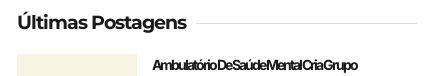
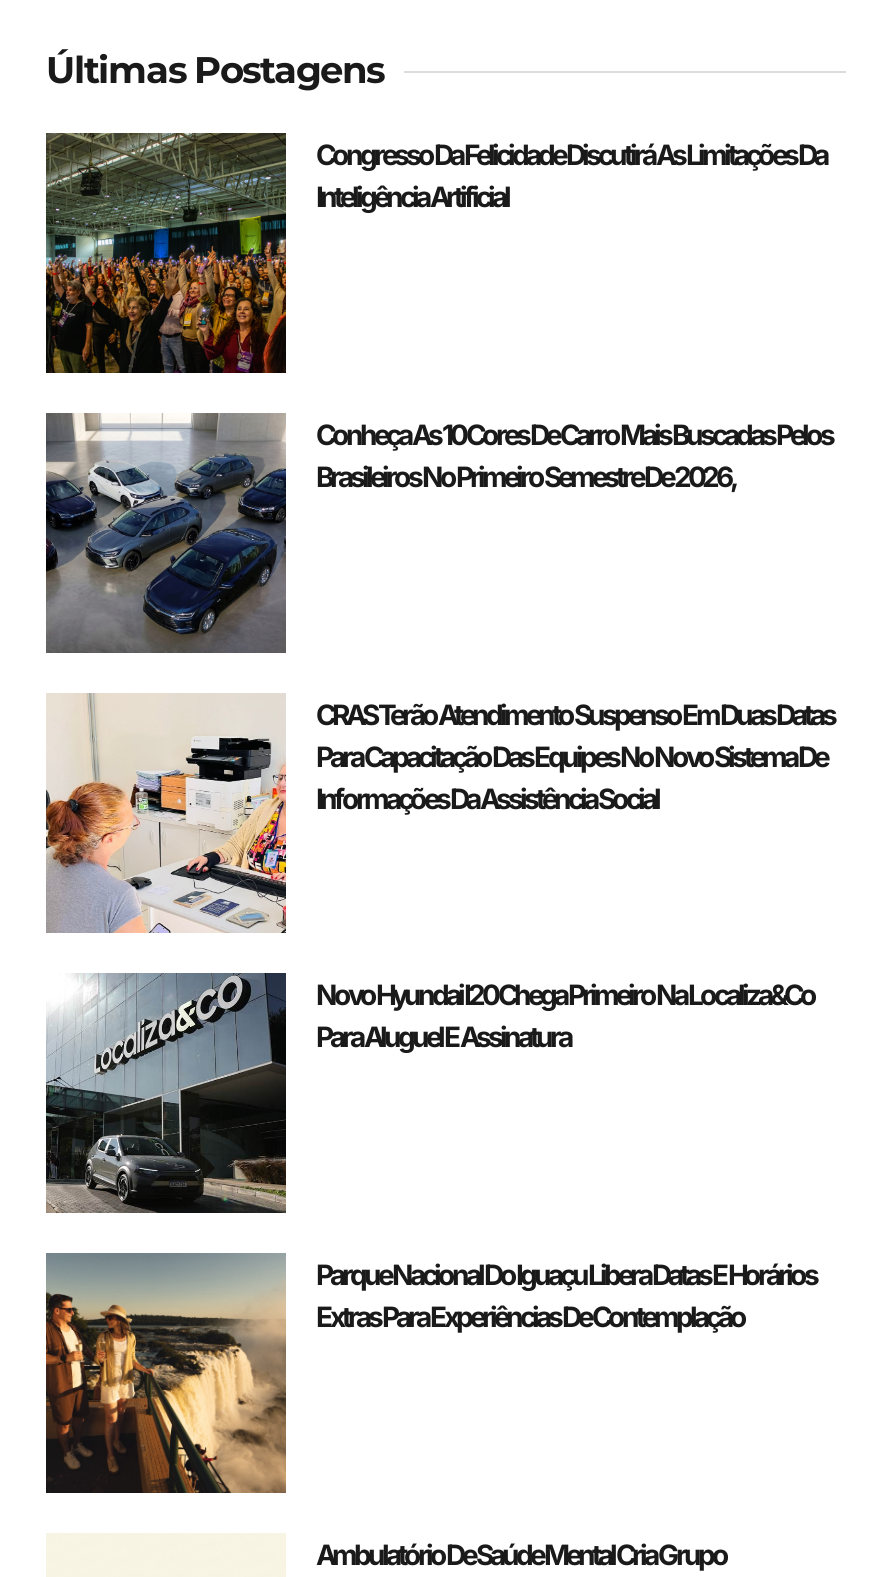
+ [image]
+ Congresso Da Felicidade Discutirá As Limitações Da
+ Inteligência Artificial

+ [image]
+ Conheça As 10 Cores De Carro Mais Buscadas Pelos
+ Brasileiros No Primeiro Semestre De 2026,

+ [image]
+ CRAS Terão Atendimento Suspenso Em Duas Datas
+ Para Capacitação Das Equipes No Novo Sistema De
+ Informações Da Assistência Social

+ [image]
+ Novo Hyundai I20 Chega Primeiro Na Localiza&Co
+ Para Aluguel E Assinatura

+ [image]
+ Parque Nacional Do Iguaçu Libera Datas E Horários
+ Extras Para Experiências De Contemplação
